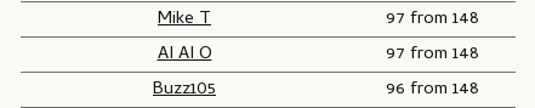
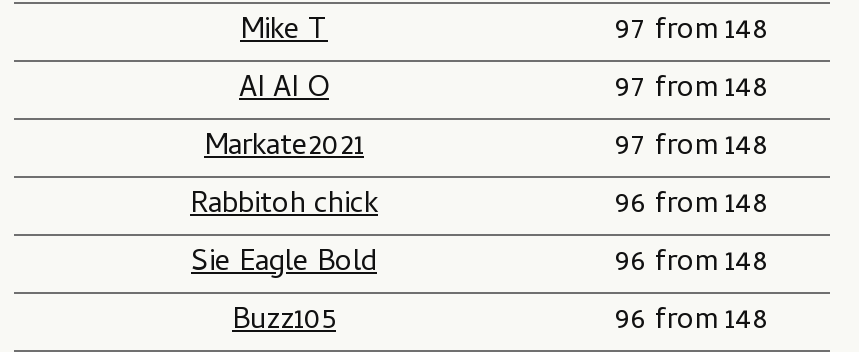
+ Markate2021
+ 97 from 148
+ Rabbitoh chick
+ 96 from 148
+ Sie Eagle Bold
+ 96 from 148
